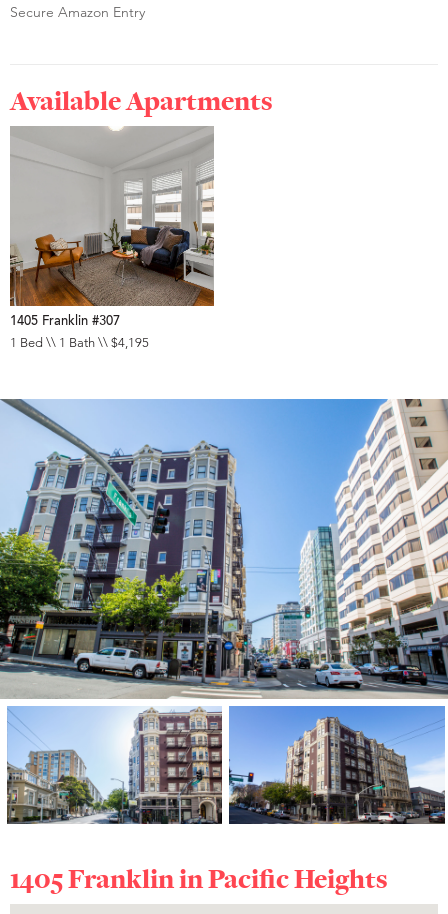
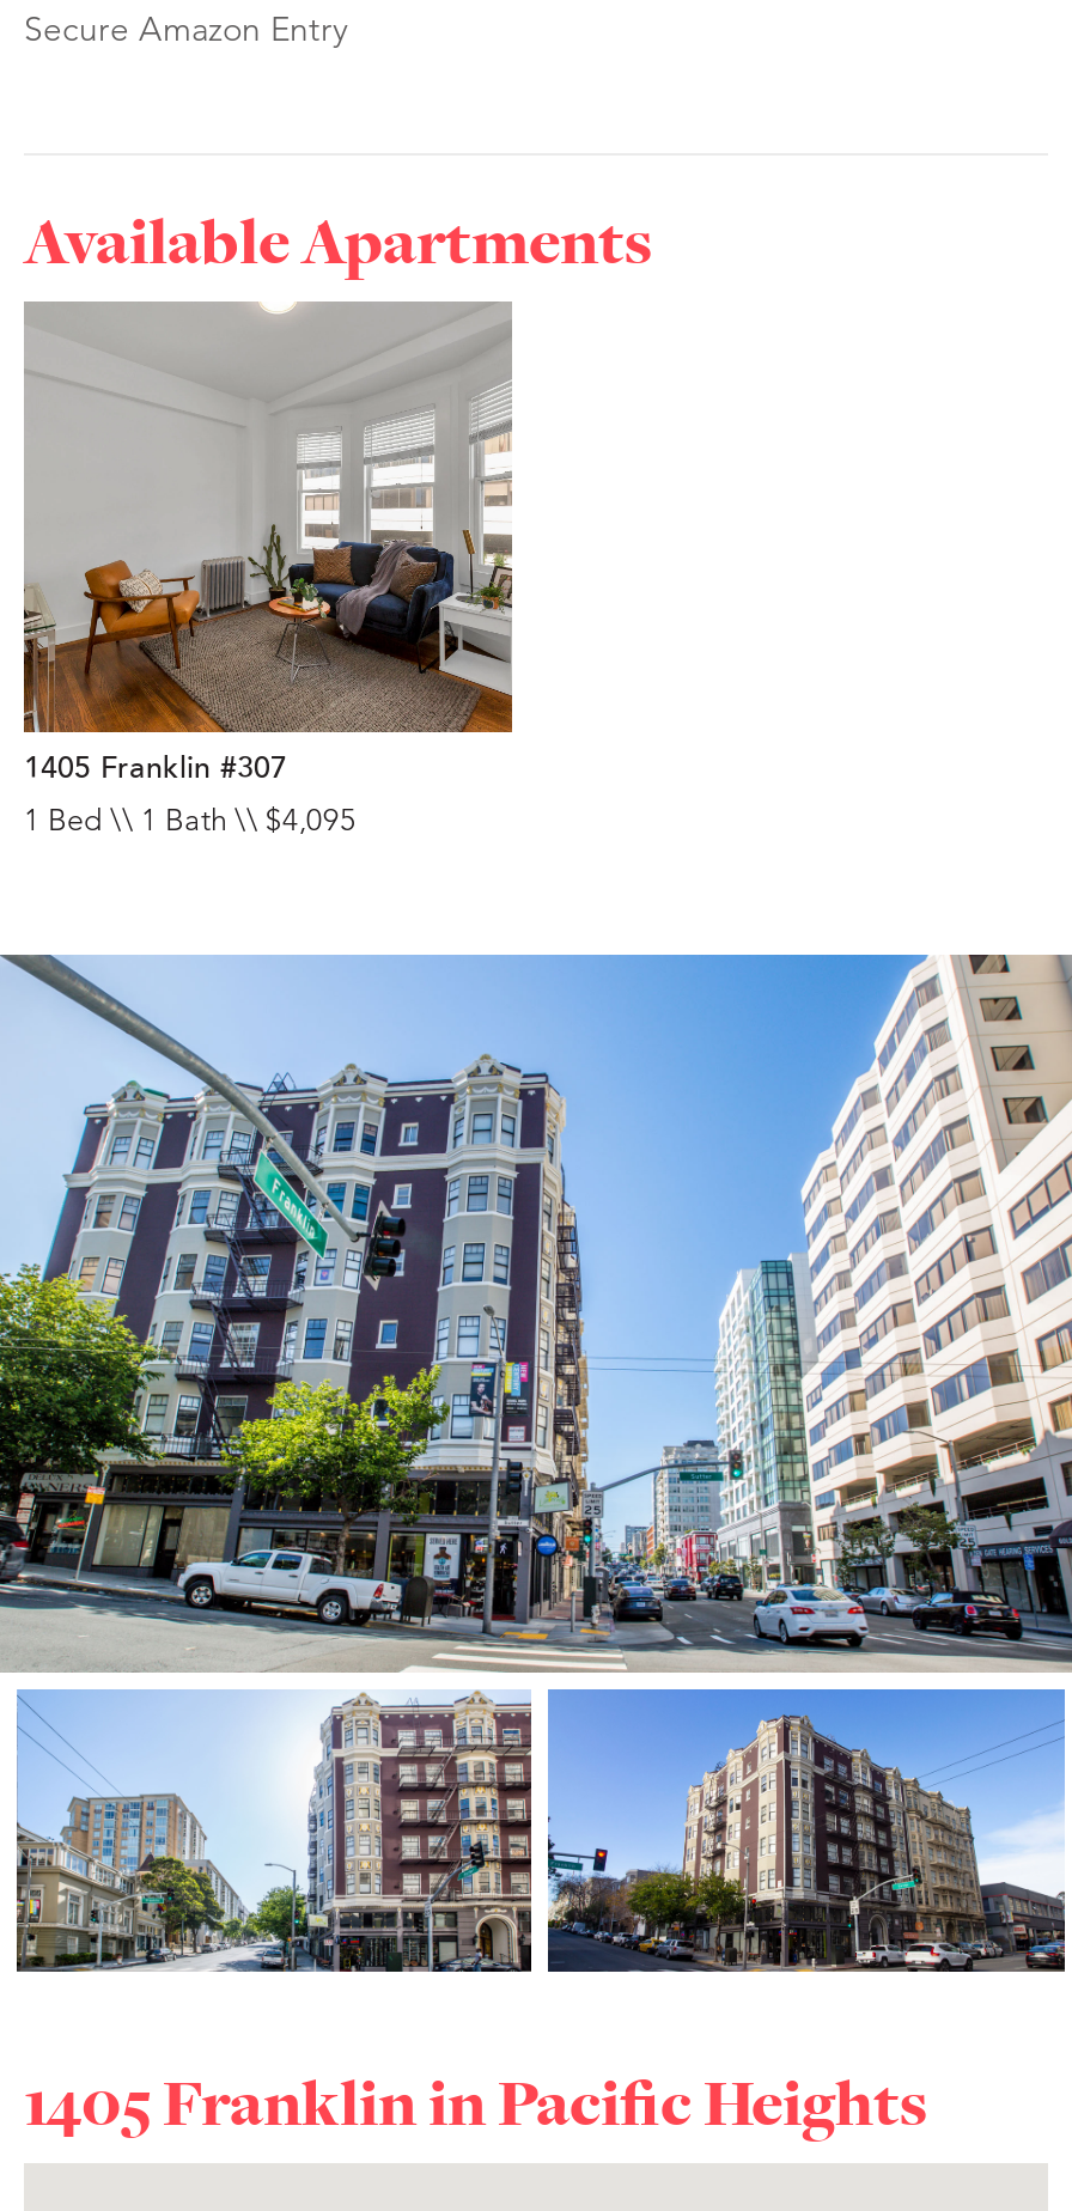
- 1 Bed \\ 1 Bath \\ $4,195
+ 1 Bed \\ 1 Bath \\ $4,095
